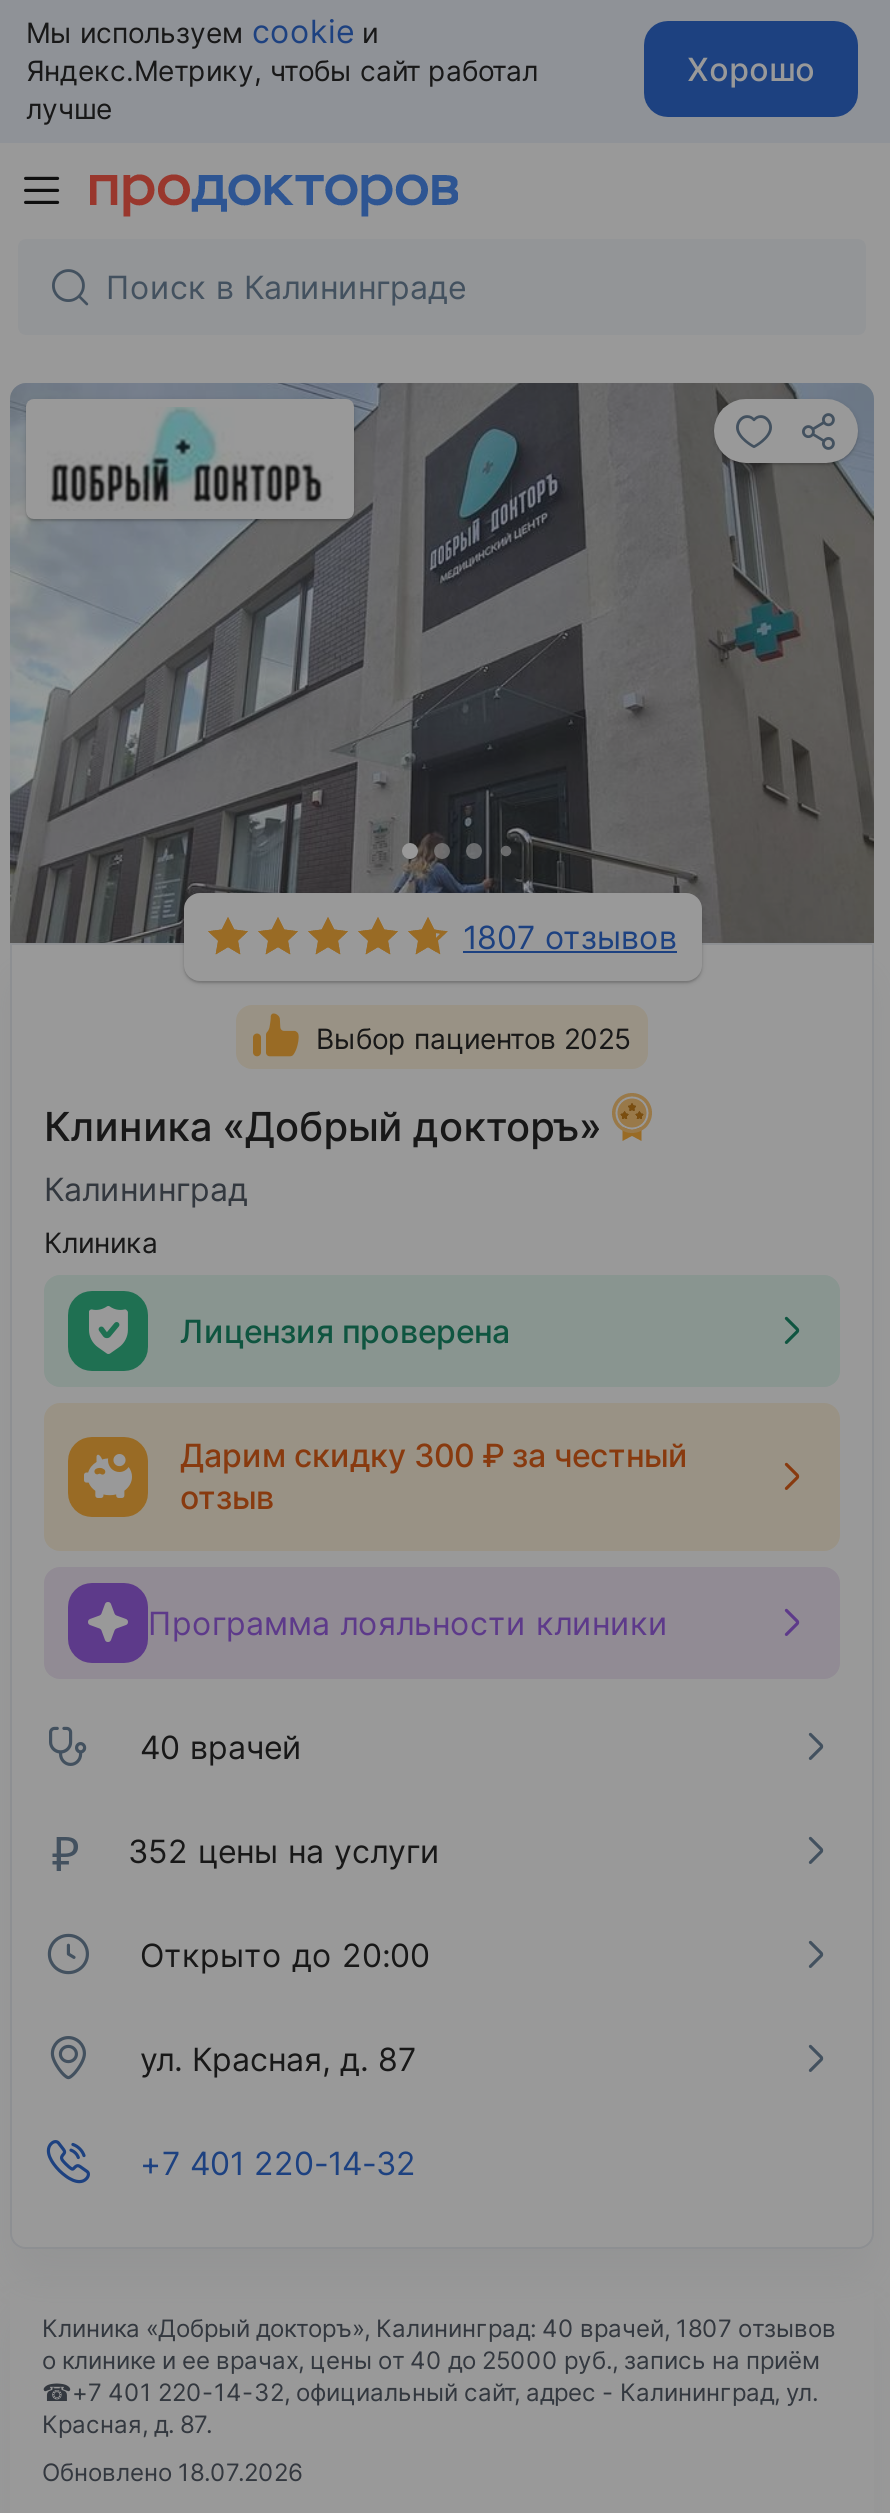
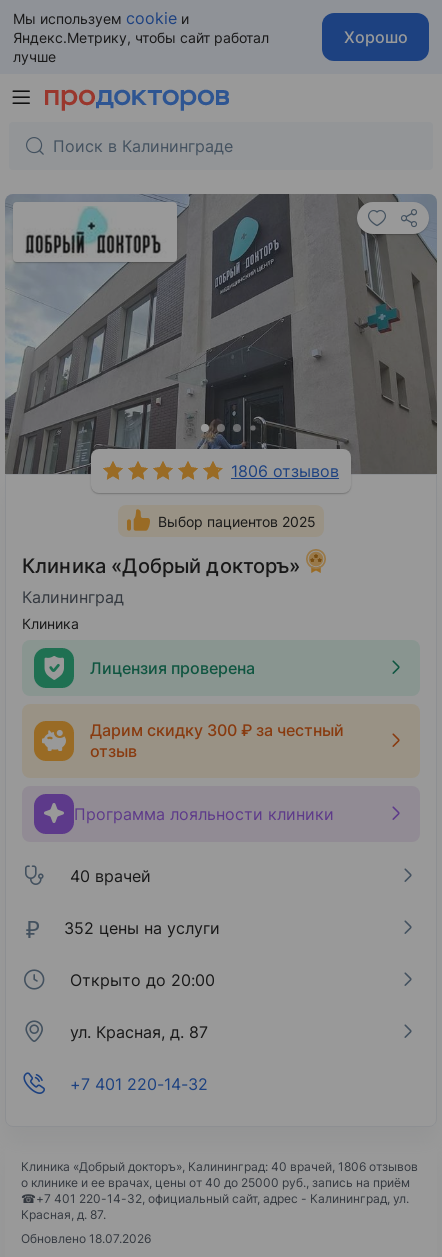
- 1807 отзывов
+ 1806 отзывов

- Клиника «Добрый докторъ», Калининград: 40 врачей, 1807 отзывов
+ Клиника «Добрый докторъ», Калининград: 40 врачей, 1806 отзывов
